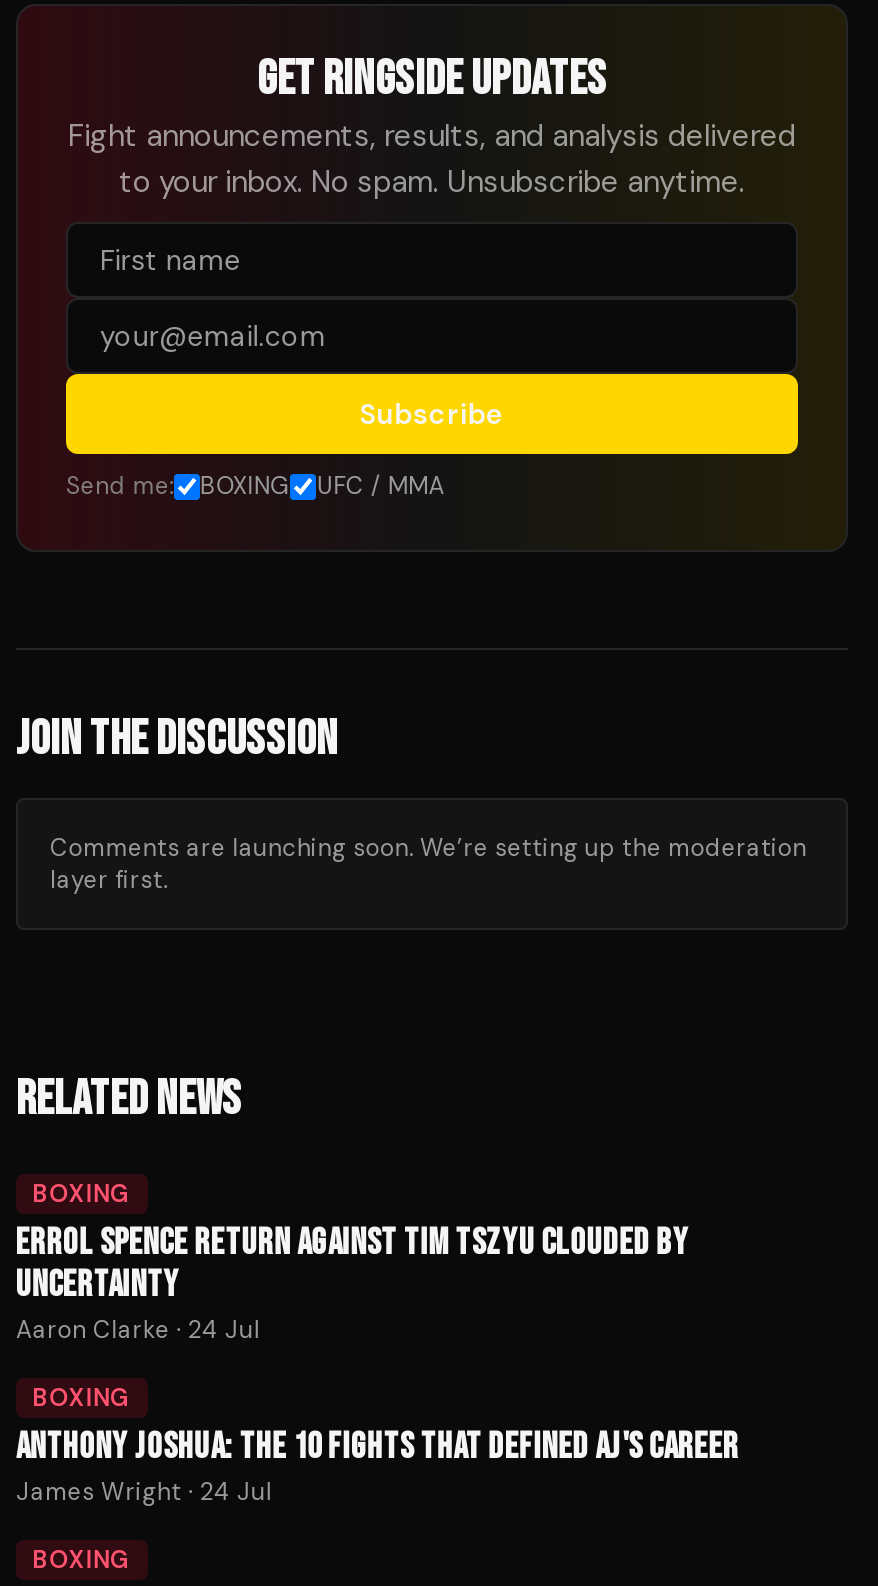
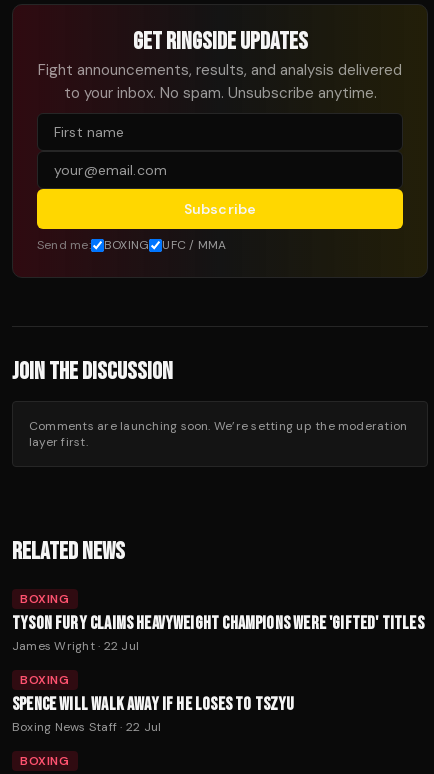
- ERROL SPENCE RETURN AGAINST TIM TSZYU CLOUDED BY
- UNCERTAINTY
- Aaron Clarke · 24 Jul
+ TYSON FURY CLAIMS HEAVYWEIGHT CHAMPIONS WERE 'GIFTED' TITLES
+ James Wright · 22 Jul

- ANTHONY JOSHUA: THE 10 FIGHTS THAT DEFINED AJ'S CAREER
- James Wright · 24 Jul
+ SPENCE WILL WALK AWAY IF HE LOSES TO TSZYU
+ Boxing News Staff · 22 Jul
